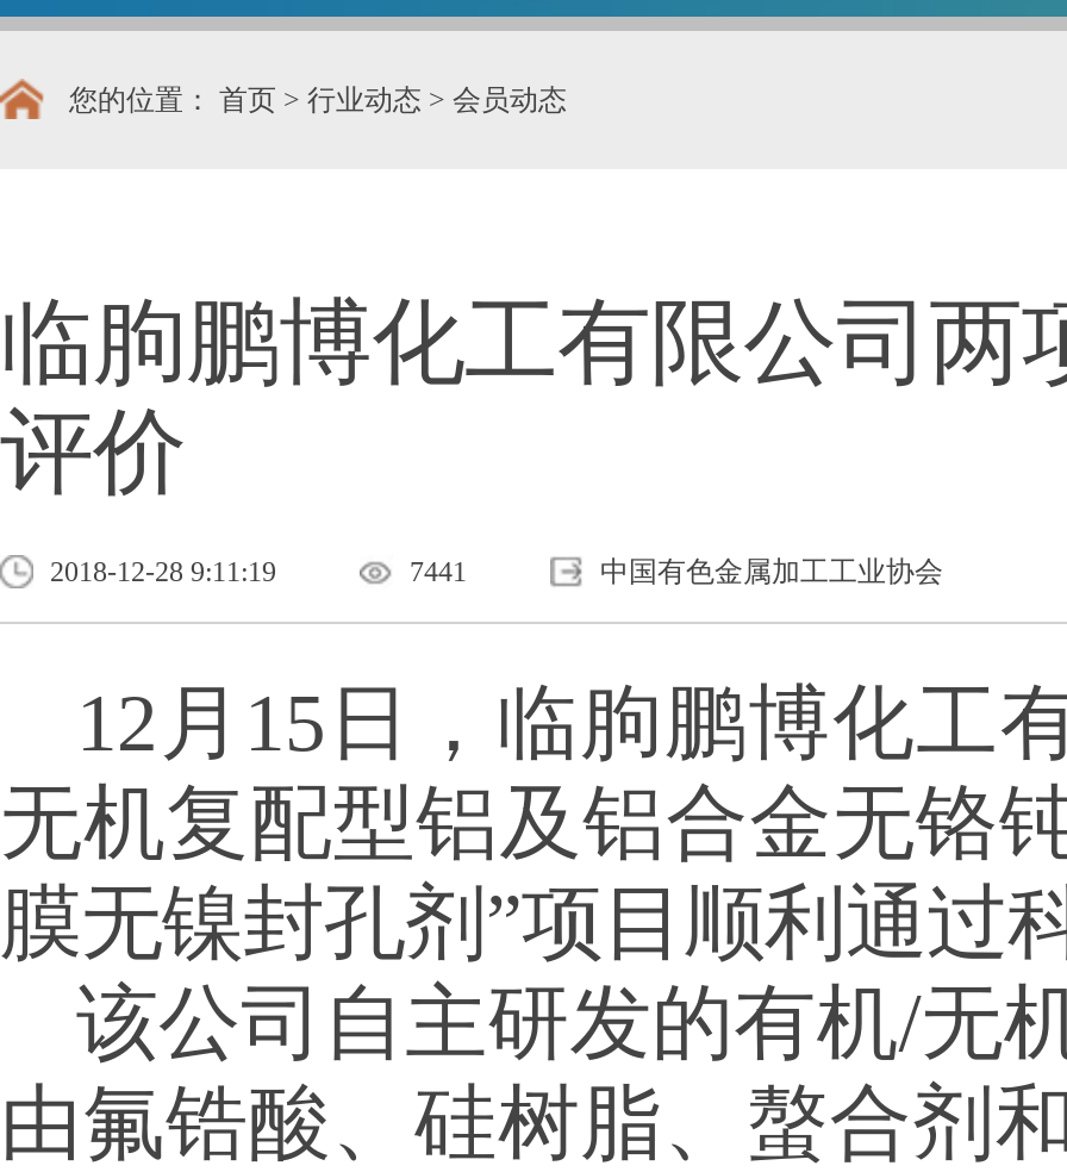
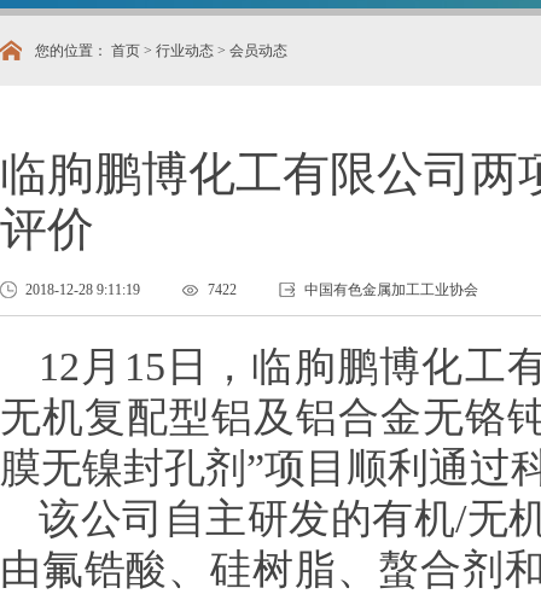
- 7441
+ 7422
